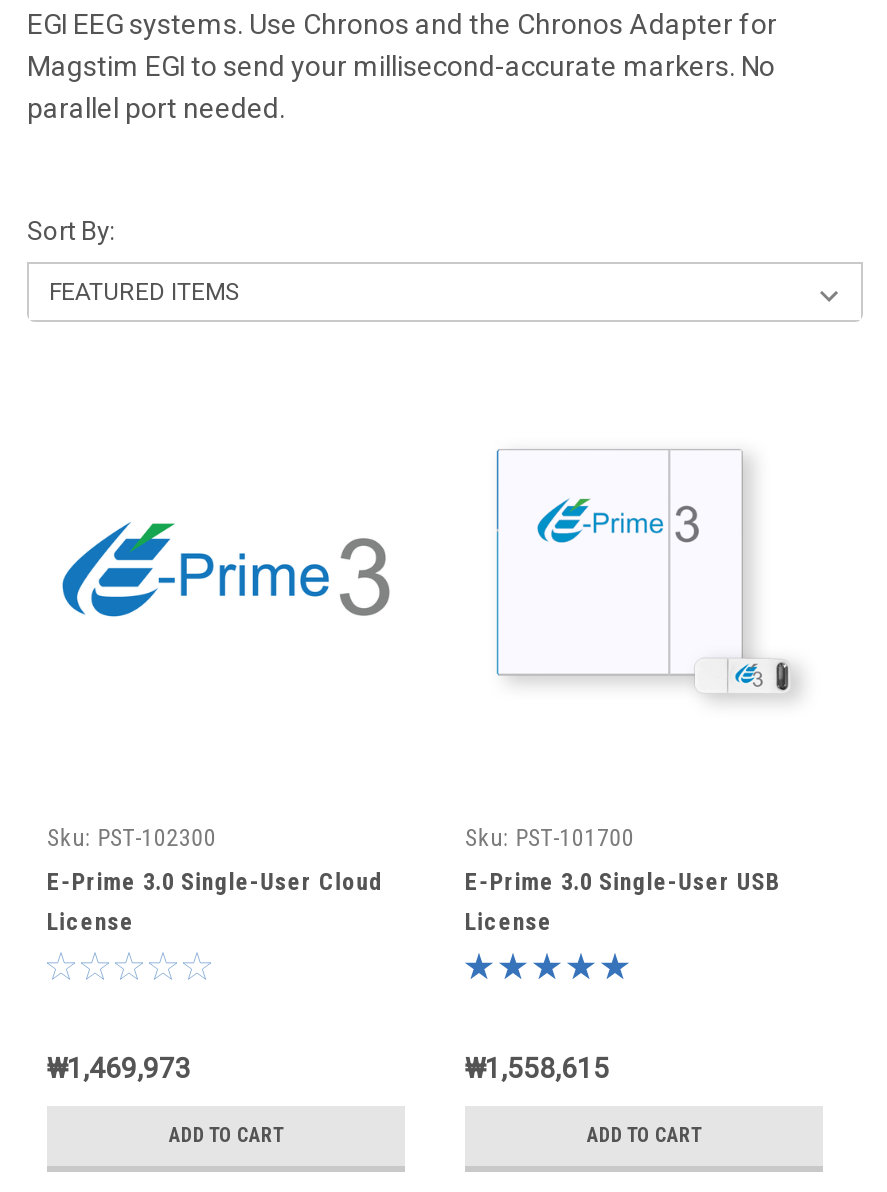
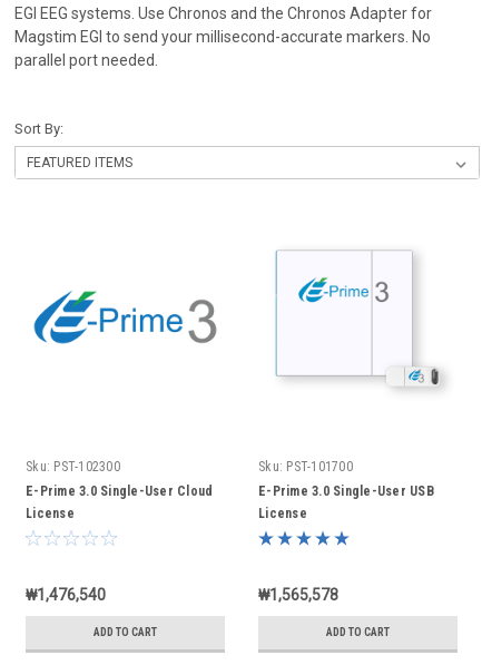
- ₩1,469,973
+ ₩1,476,540

- ₩1,558,615
+ ₩1,565,578
